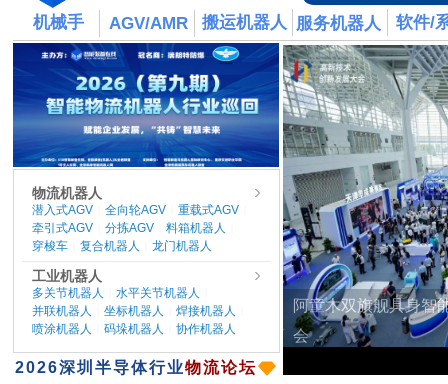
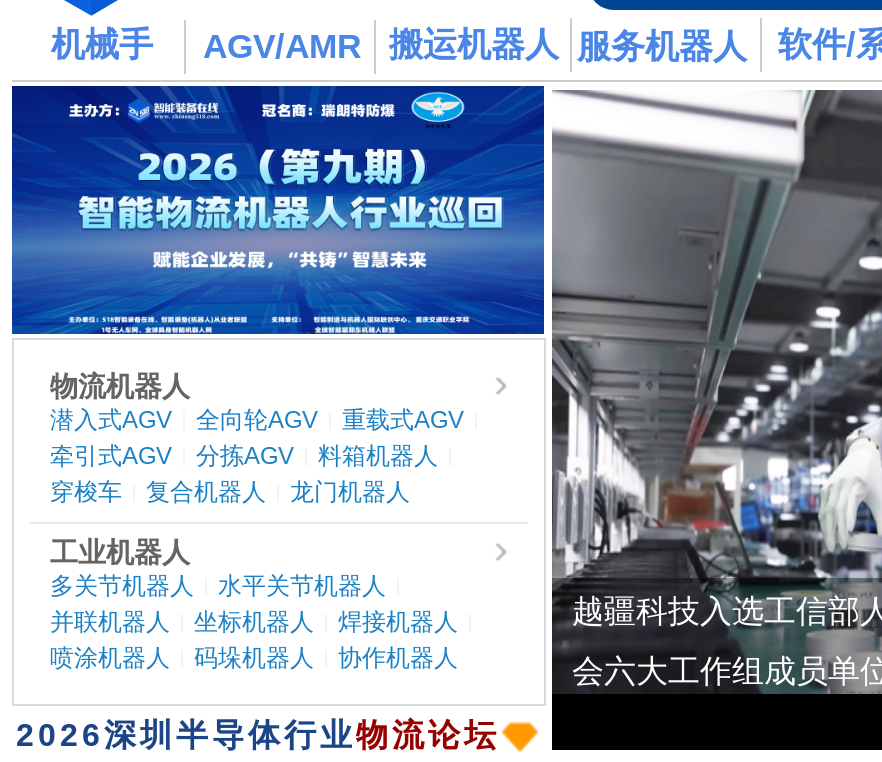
- [image]
+ [image]
